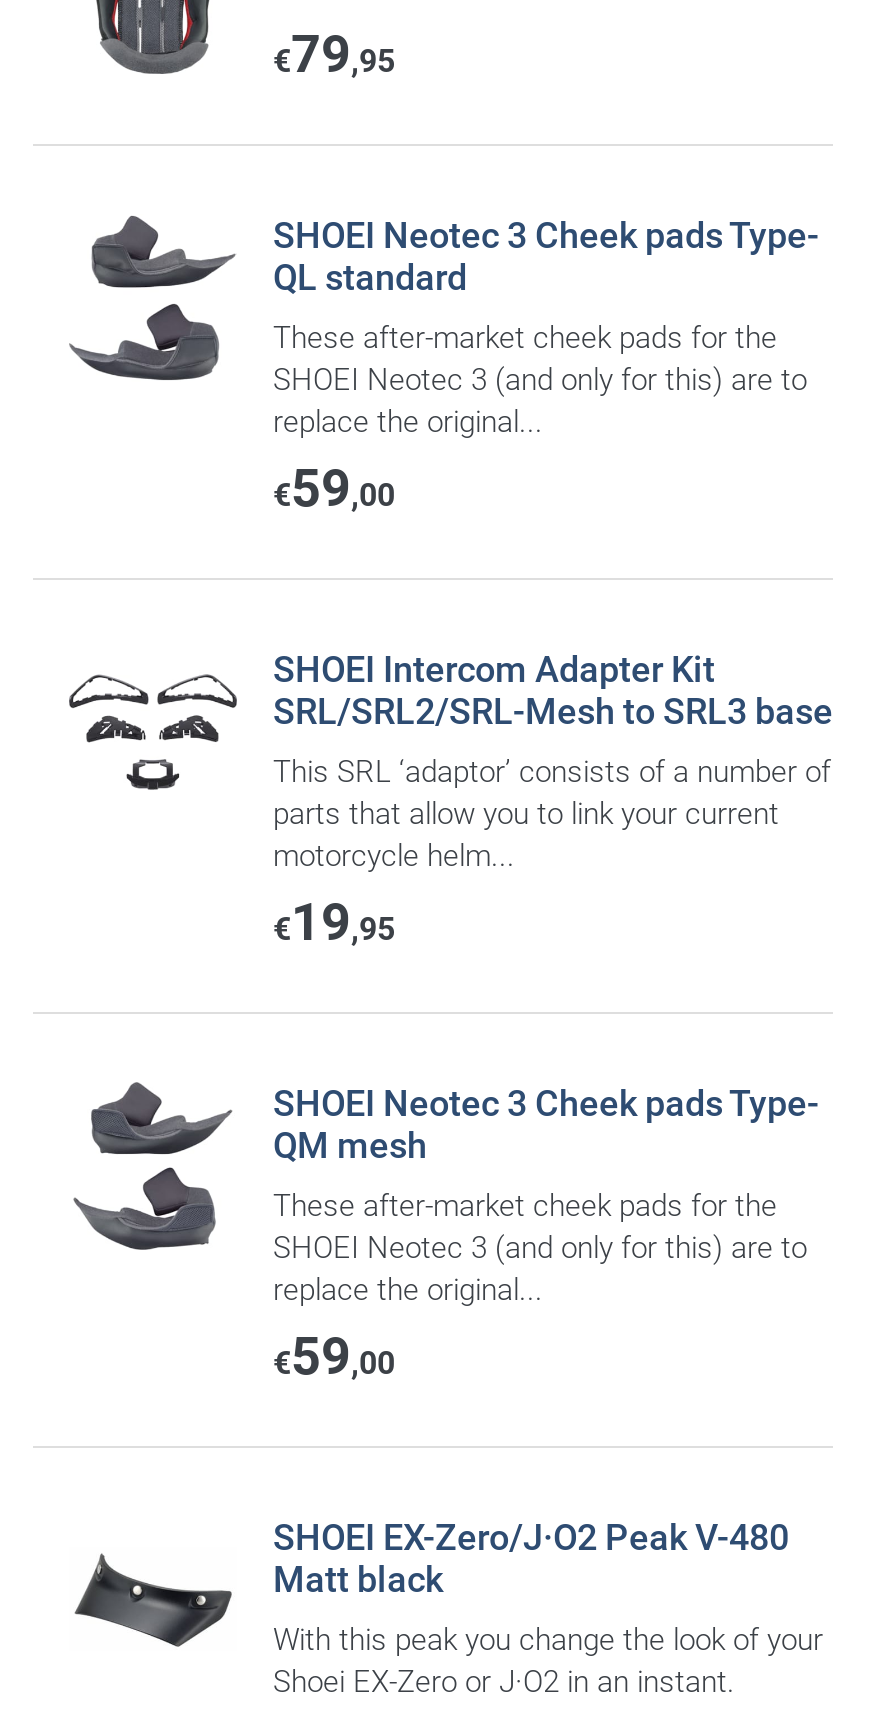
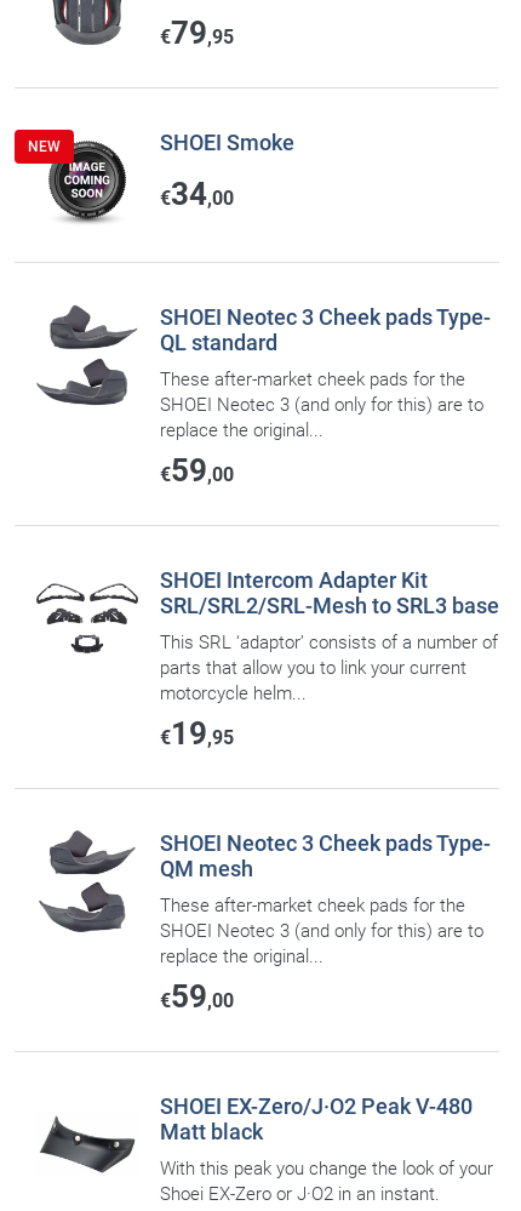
+ [image]
+ NEW
+ SHOEI Smoke
+ €34,00
